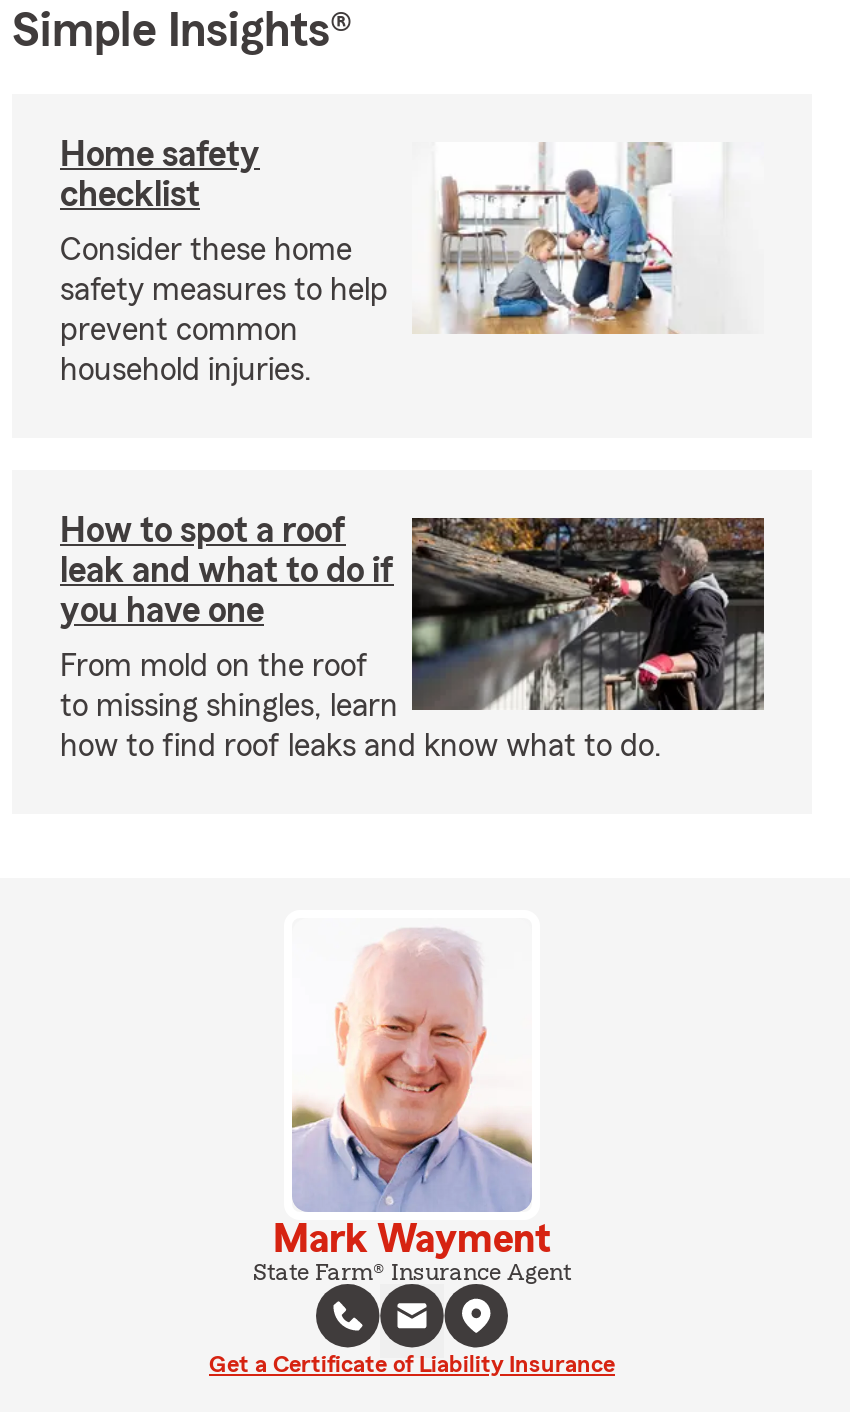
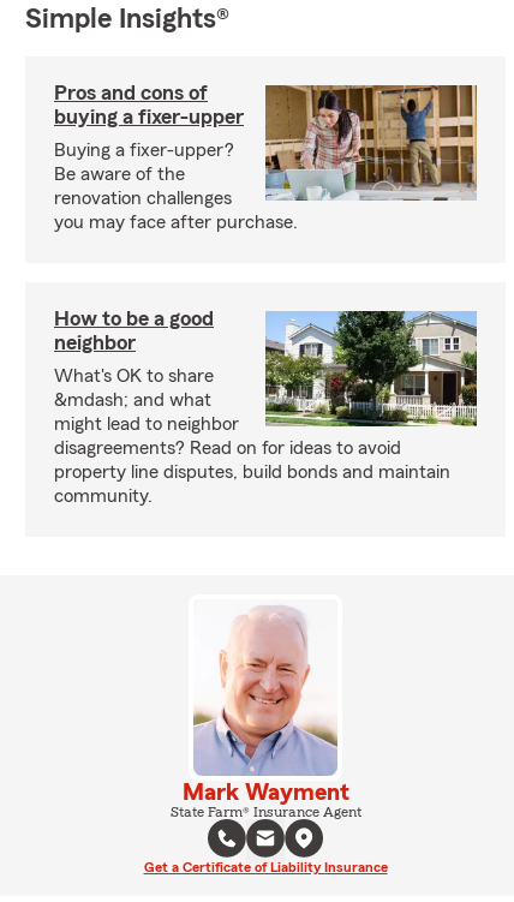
- Home safety
- checklist
+ Pros and cons of
+ buying a fixer-upper

- [image]
- Consider these home
- safety measures to help
- prevent common
- household injuries.
+ [image]
+ Buying a fixer-upper?
+ Be aware of the
+ renovation challenges
+ you may face after purchase.

- How to spot a roof
- leak and what to do if
- you have one
+ How to be a good
+ neighbor

- [image]
- From mold on the roof
- to missing shingles, learn
- how to find roof leaks and know what to do.
+ [image]
+ What's OK to share
+ &mdash; and what
+ might lead to neighbor
+ disagreements? Read on for ideas to avoid
+ property line disputes, build bonds and maintain
+ community.
